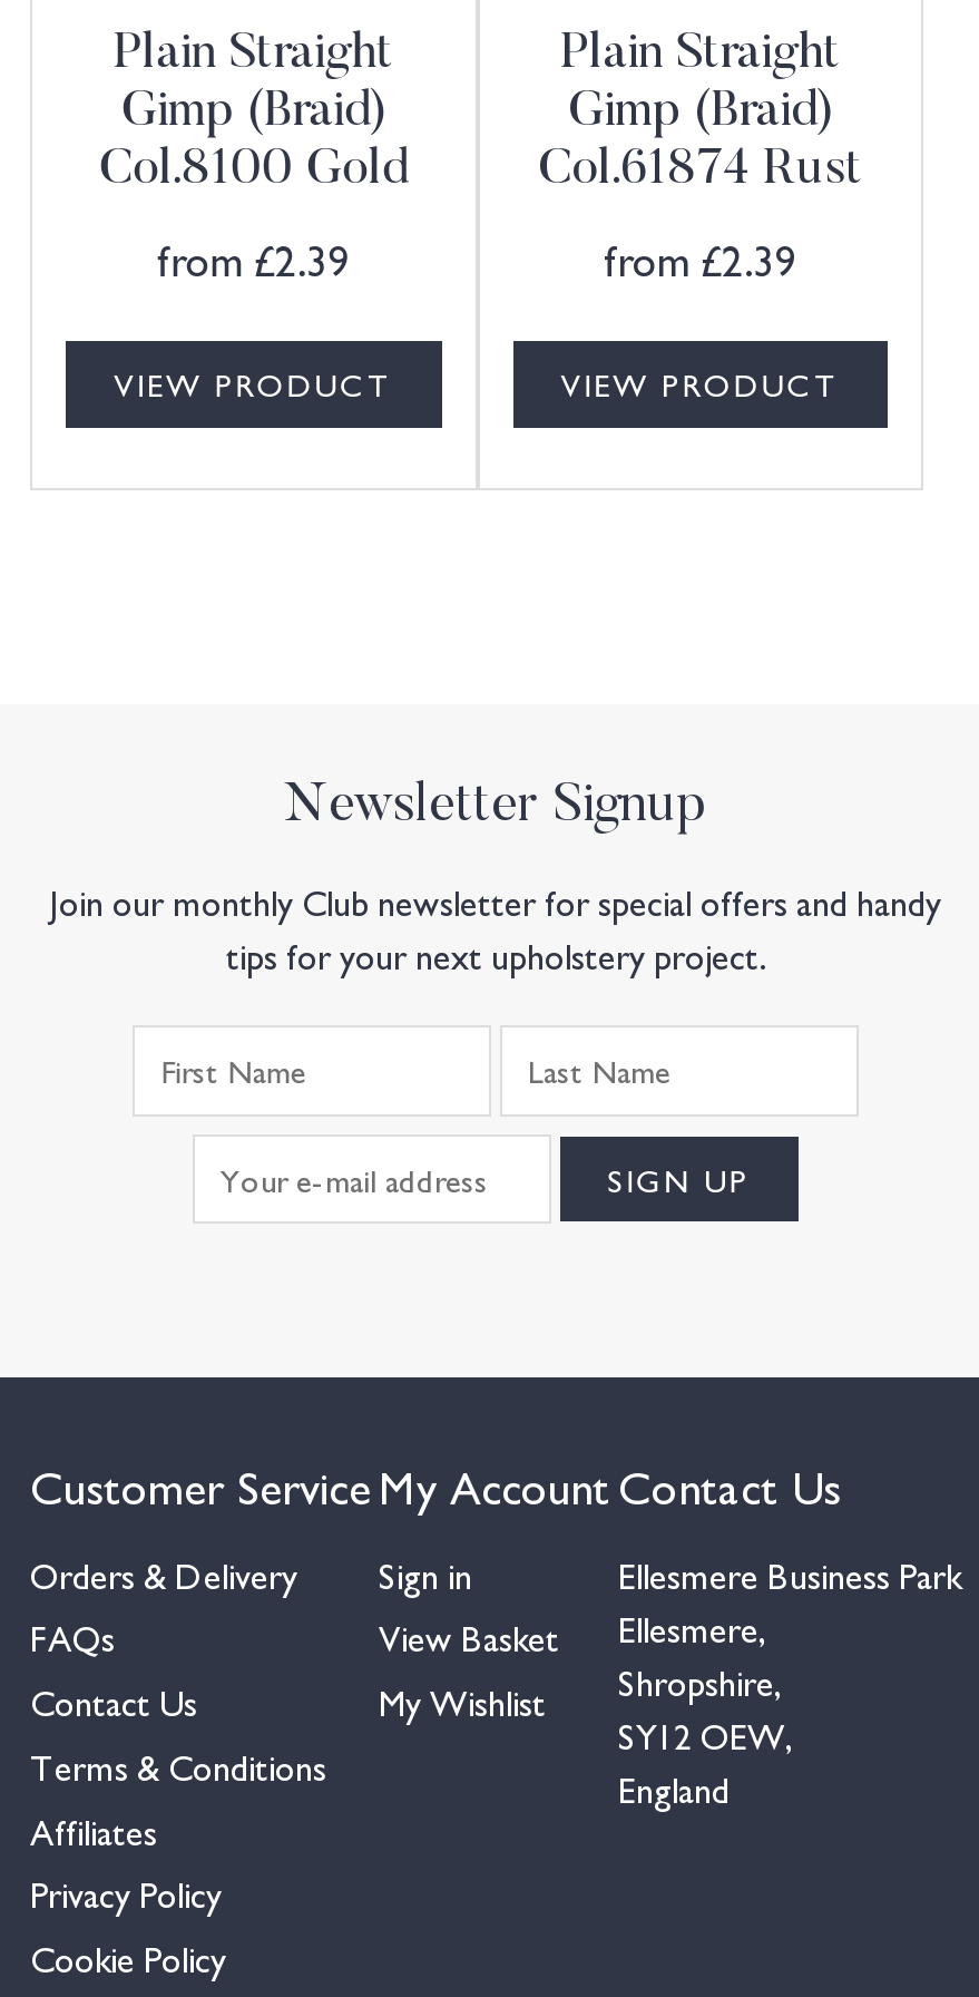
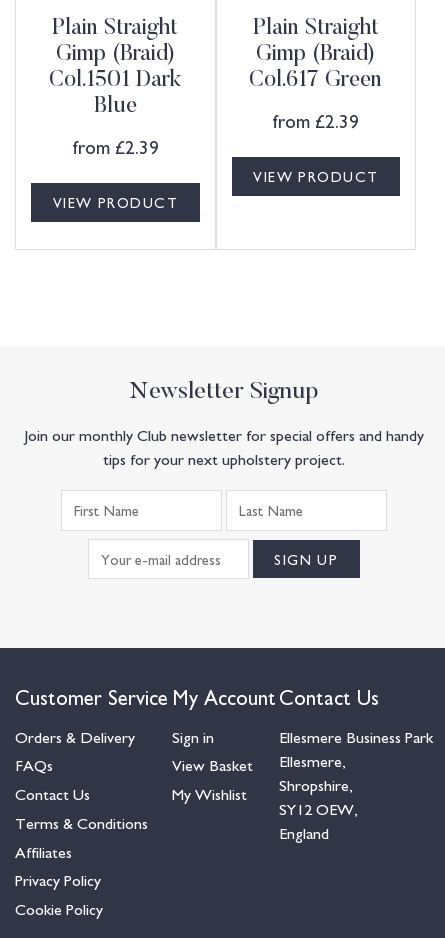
- Col.8100 Gold
+ Col.1501 Dark
+ Blue

- Col.61874 Rust
+ Col.617 Green
